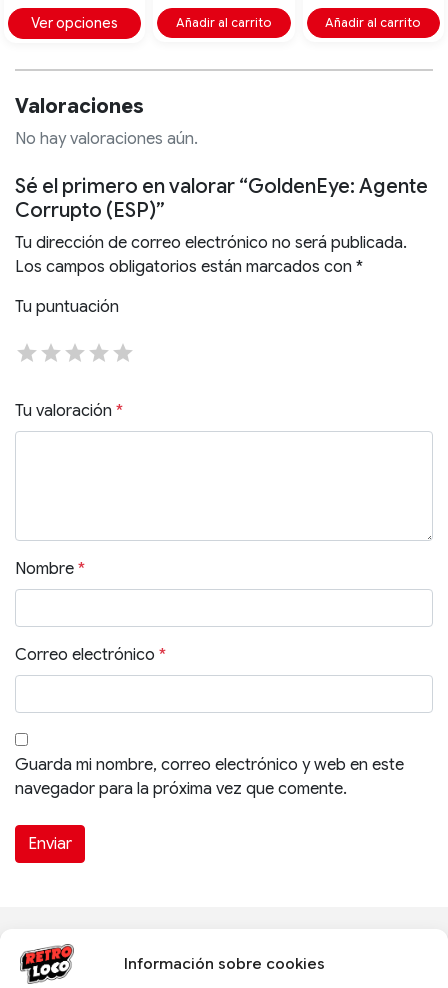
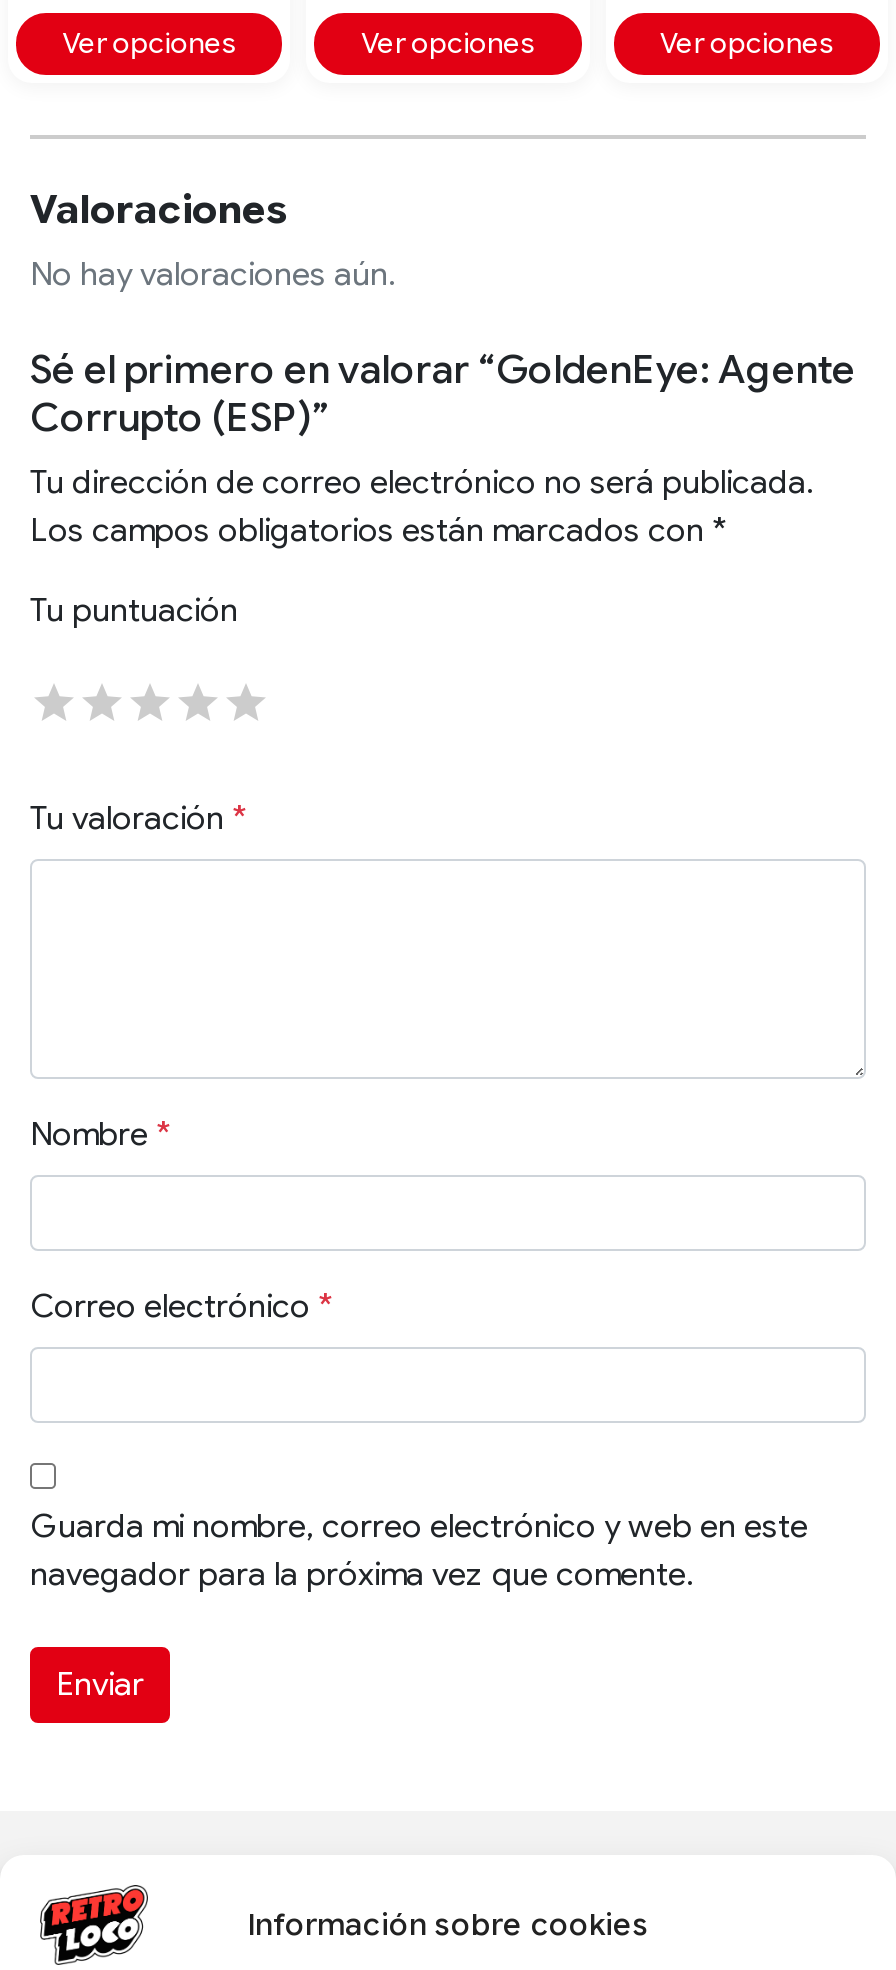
- Añadir al carrito
+ Ver opciones

- Añadir al carrito
+ Ver opciones
